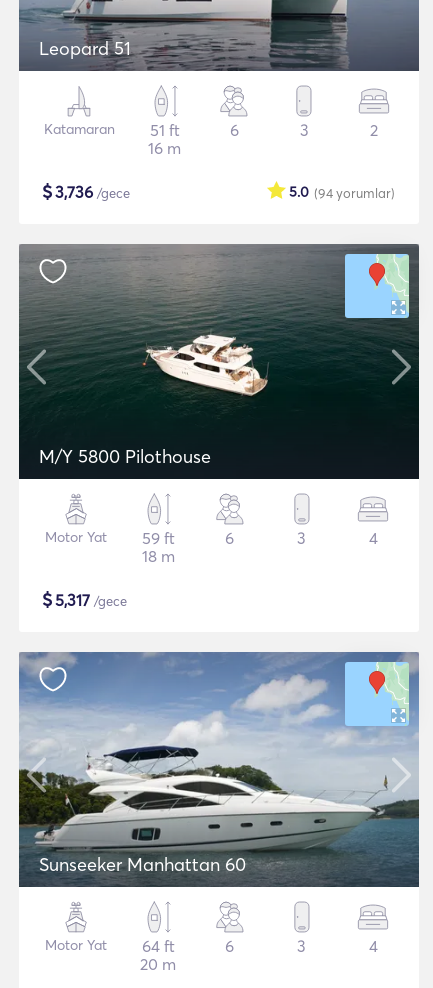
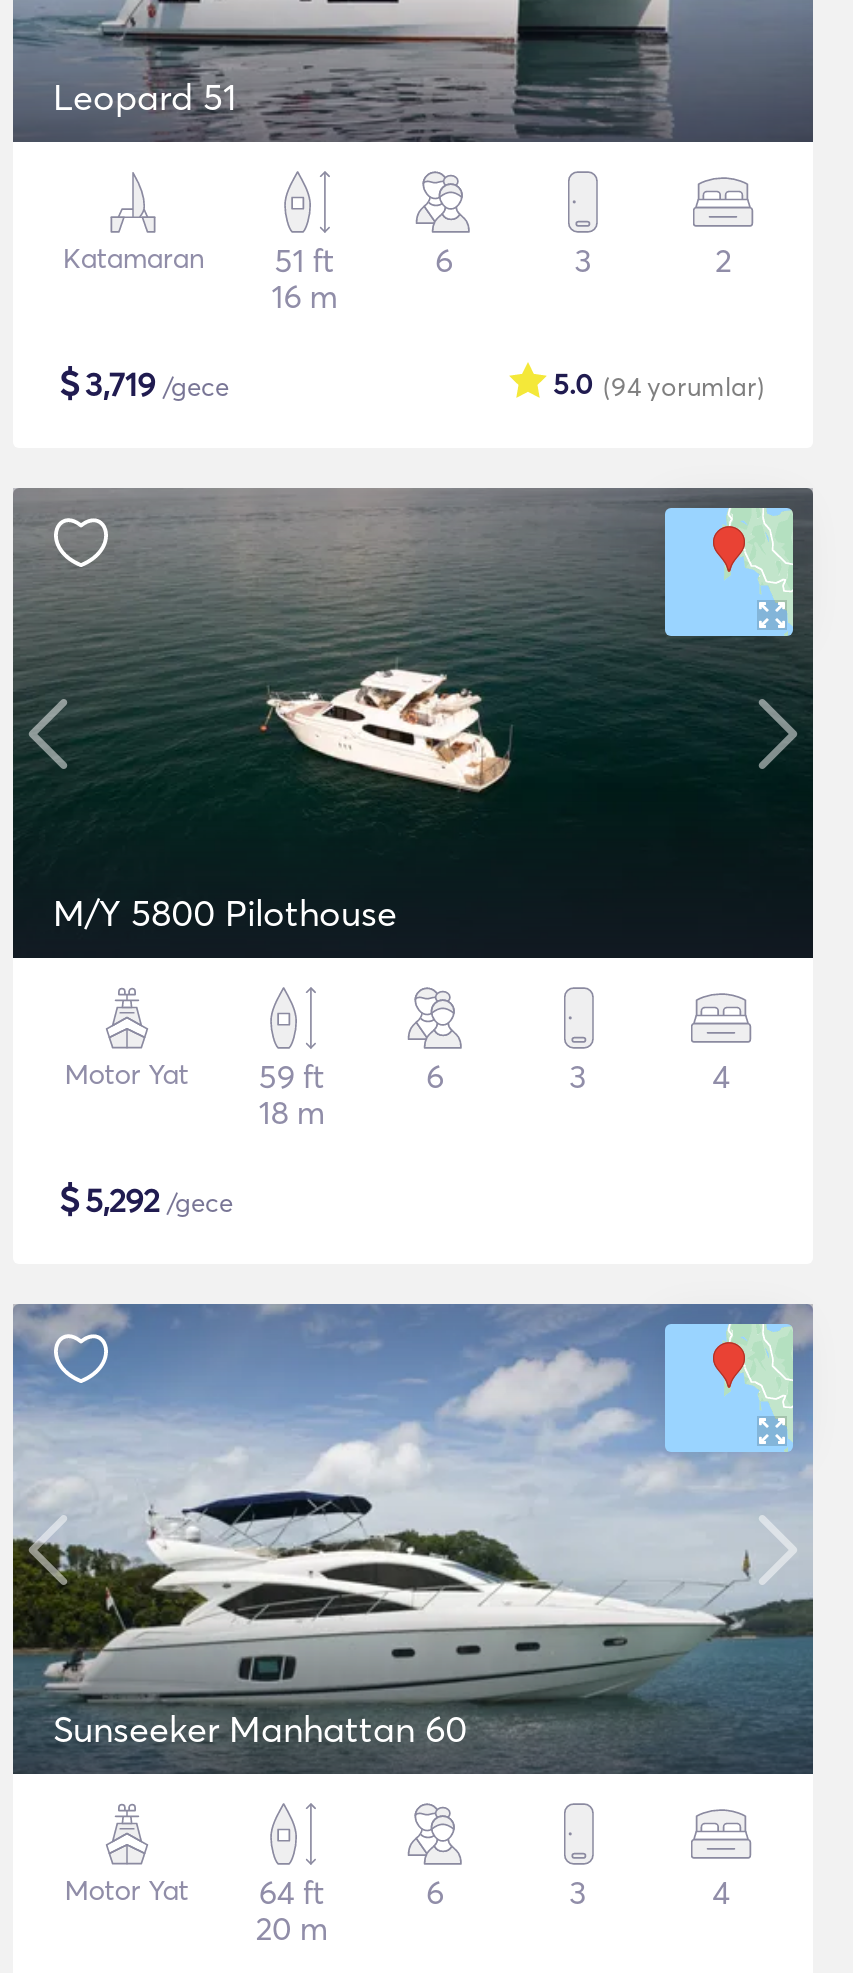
- $3,736 /gece
+ $3,719 /gece

- $5,317 /gece
+ $5,292 /gece
